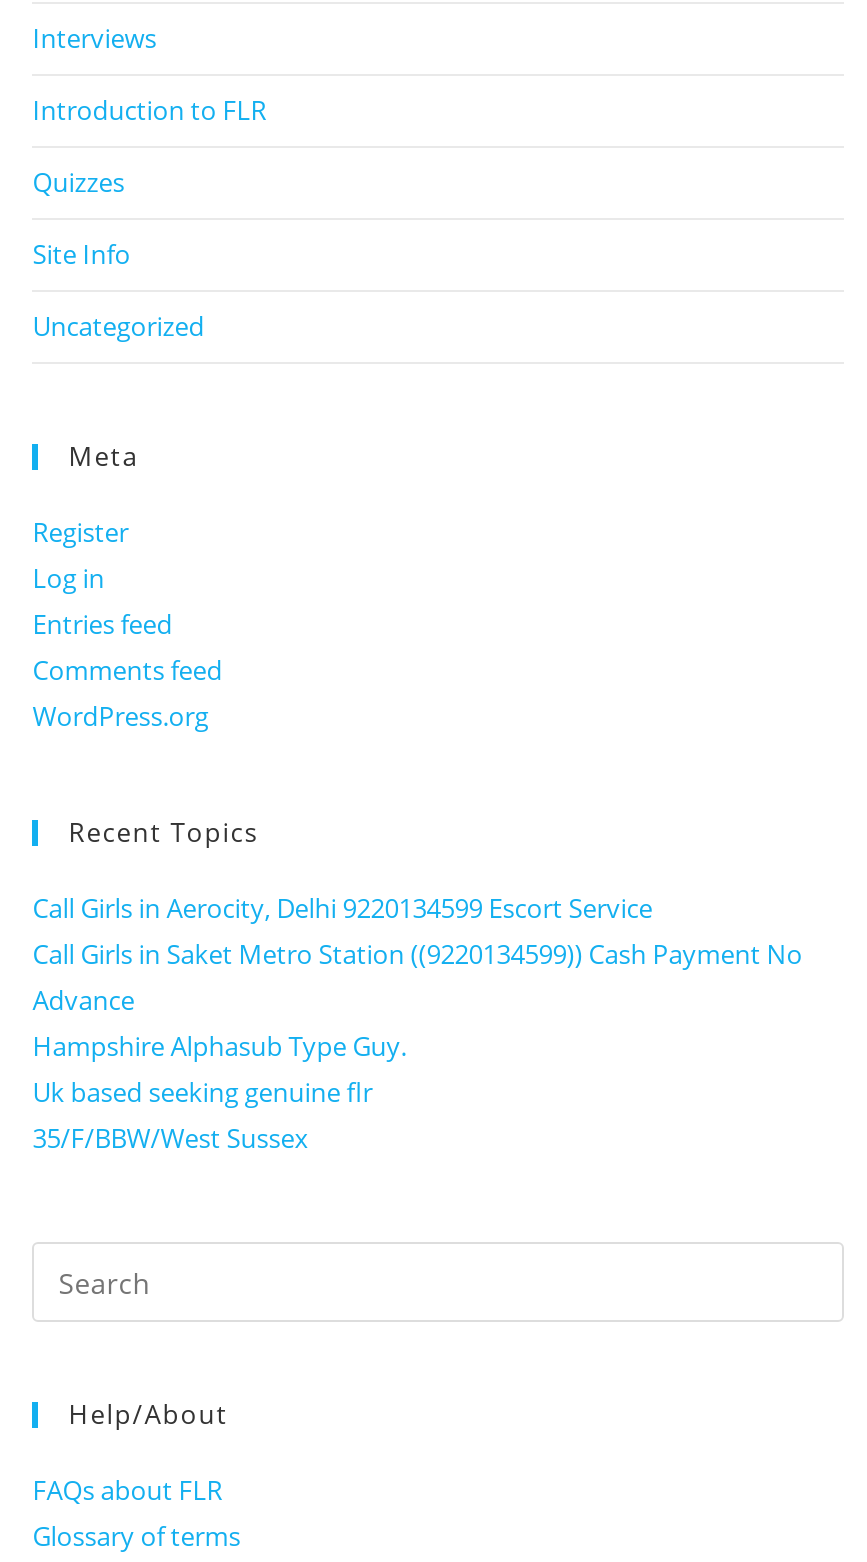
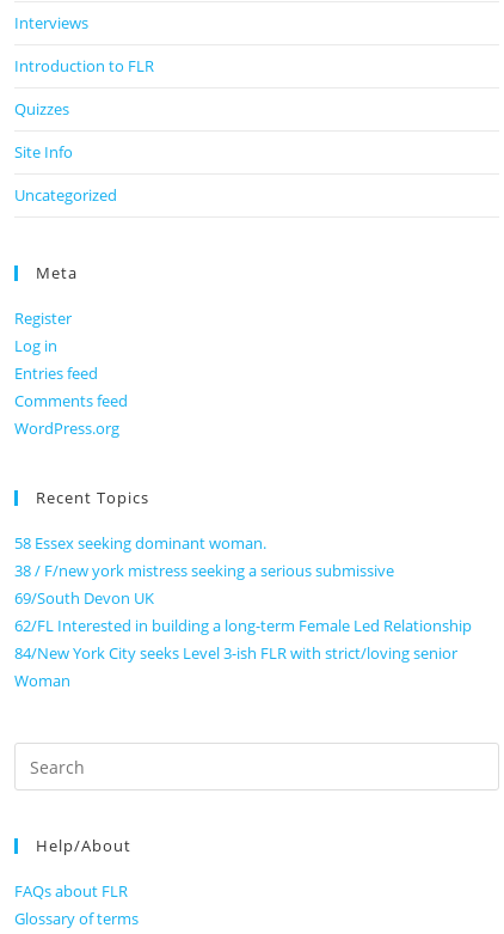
- Call Girls in Aerocity, Delhi 9220134599 Escort Service
- Call Girls in Saket Metro Station ((9220134599)) Cash Payment No
- Advance
- Hampshire Alphasub Type Guy.
- Uk based seeking genuine flr
- 35/F/BBW/West Sussex
+ 58 Essex seeking dominant woman.
+ 38 / F/new york mistress seeking a serious submissive
+ 69/South Devon UK
+ 62/FL Interested in building a long-term Female Led Relationship
+ 84/New York City seeks Level 3-ish FLR with strict/loving senior
+ Woman
